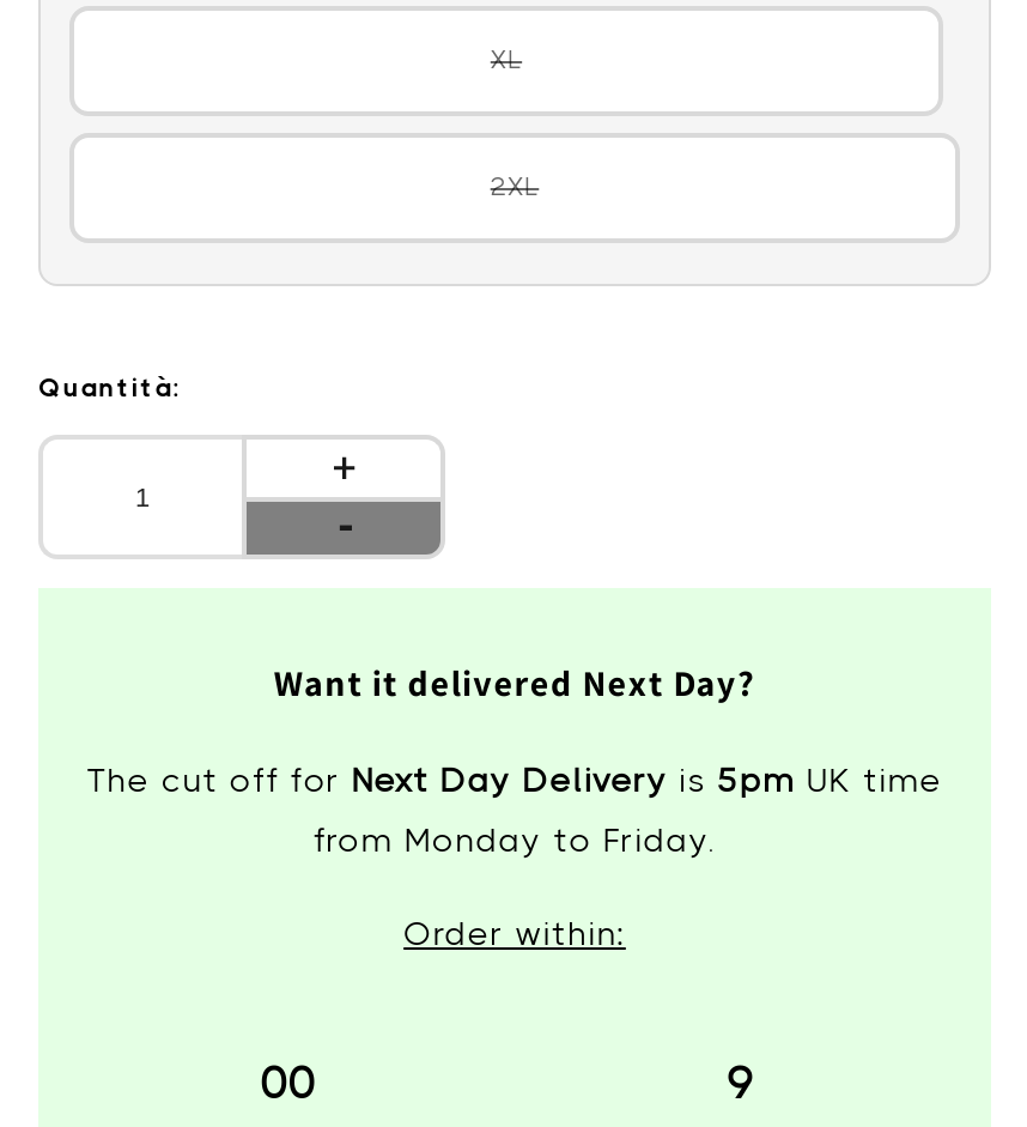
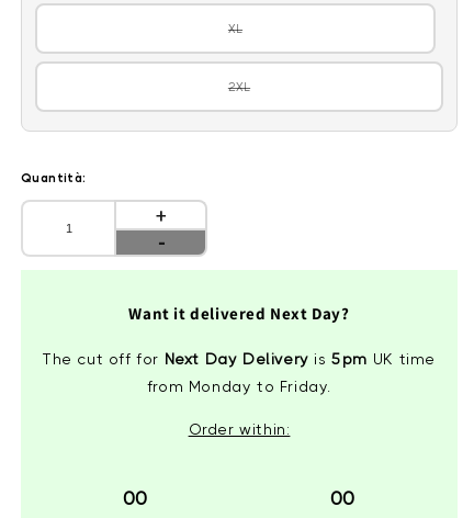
- 9
+ 00
